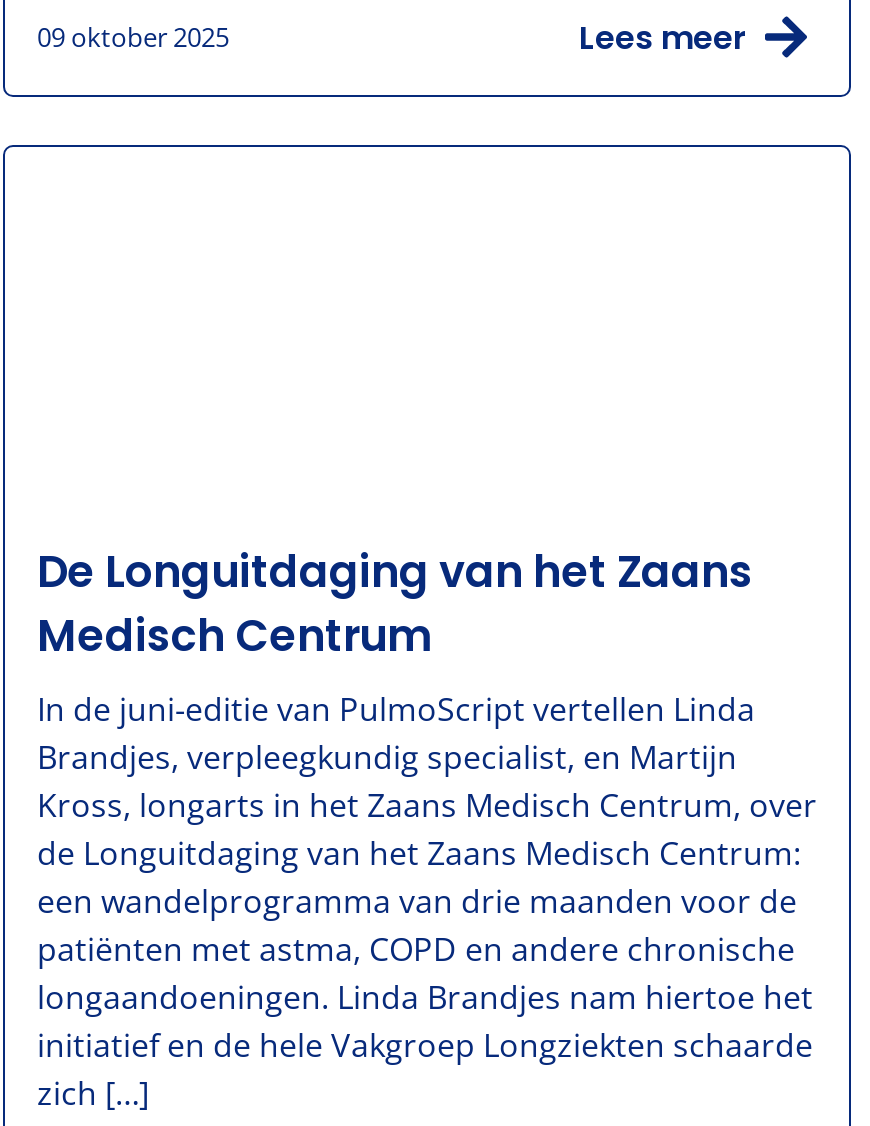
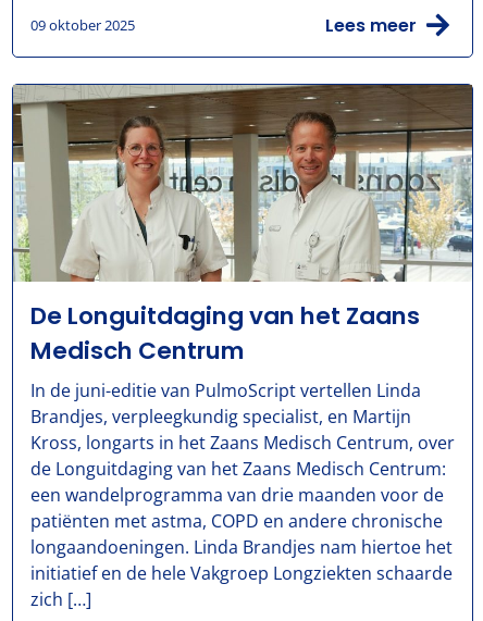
+ [image]
